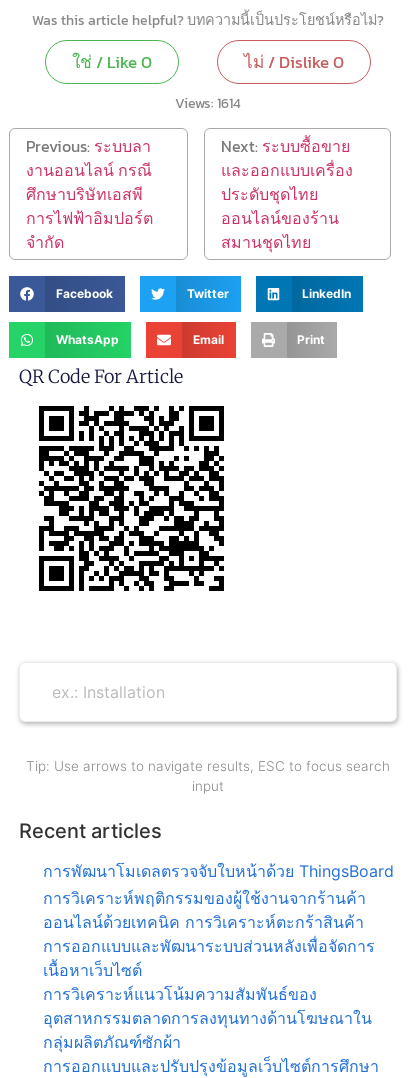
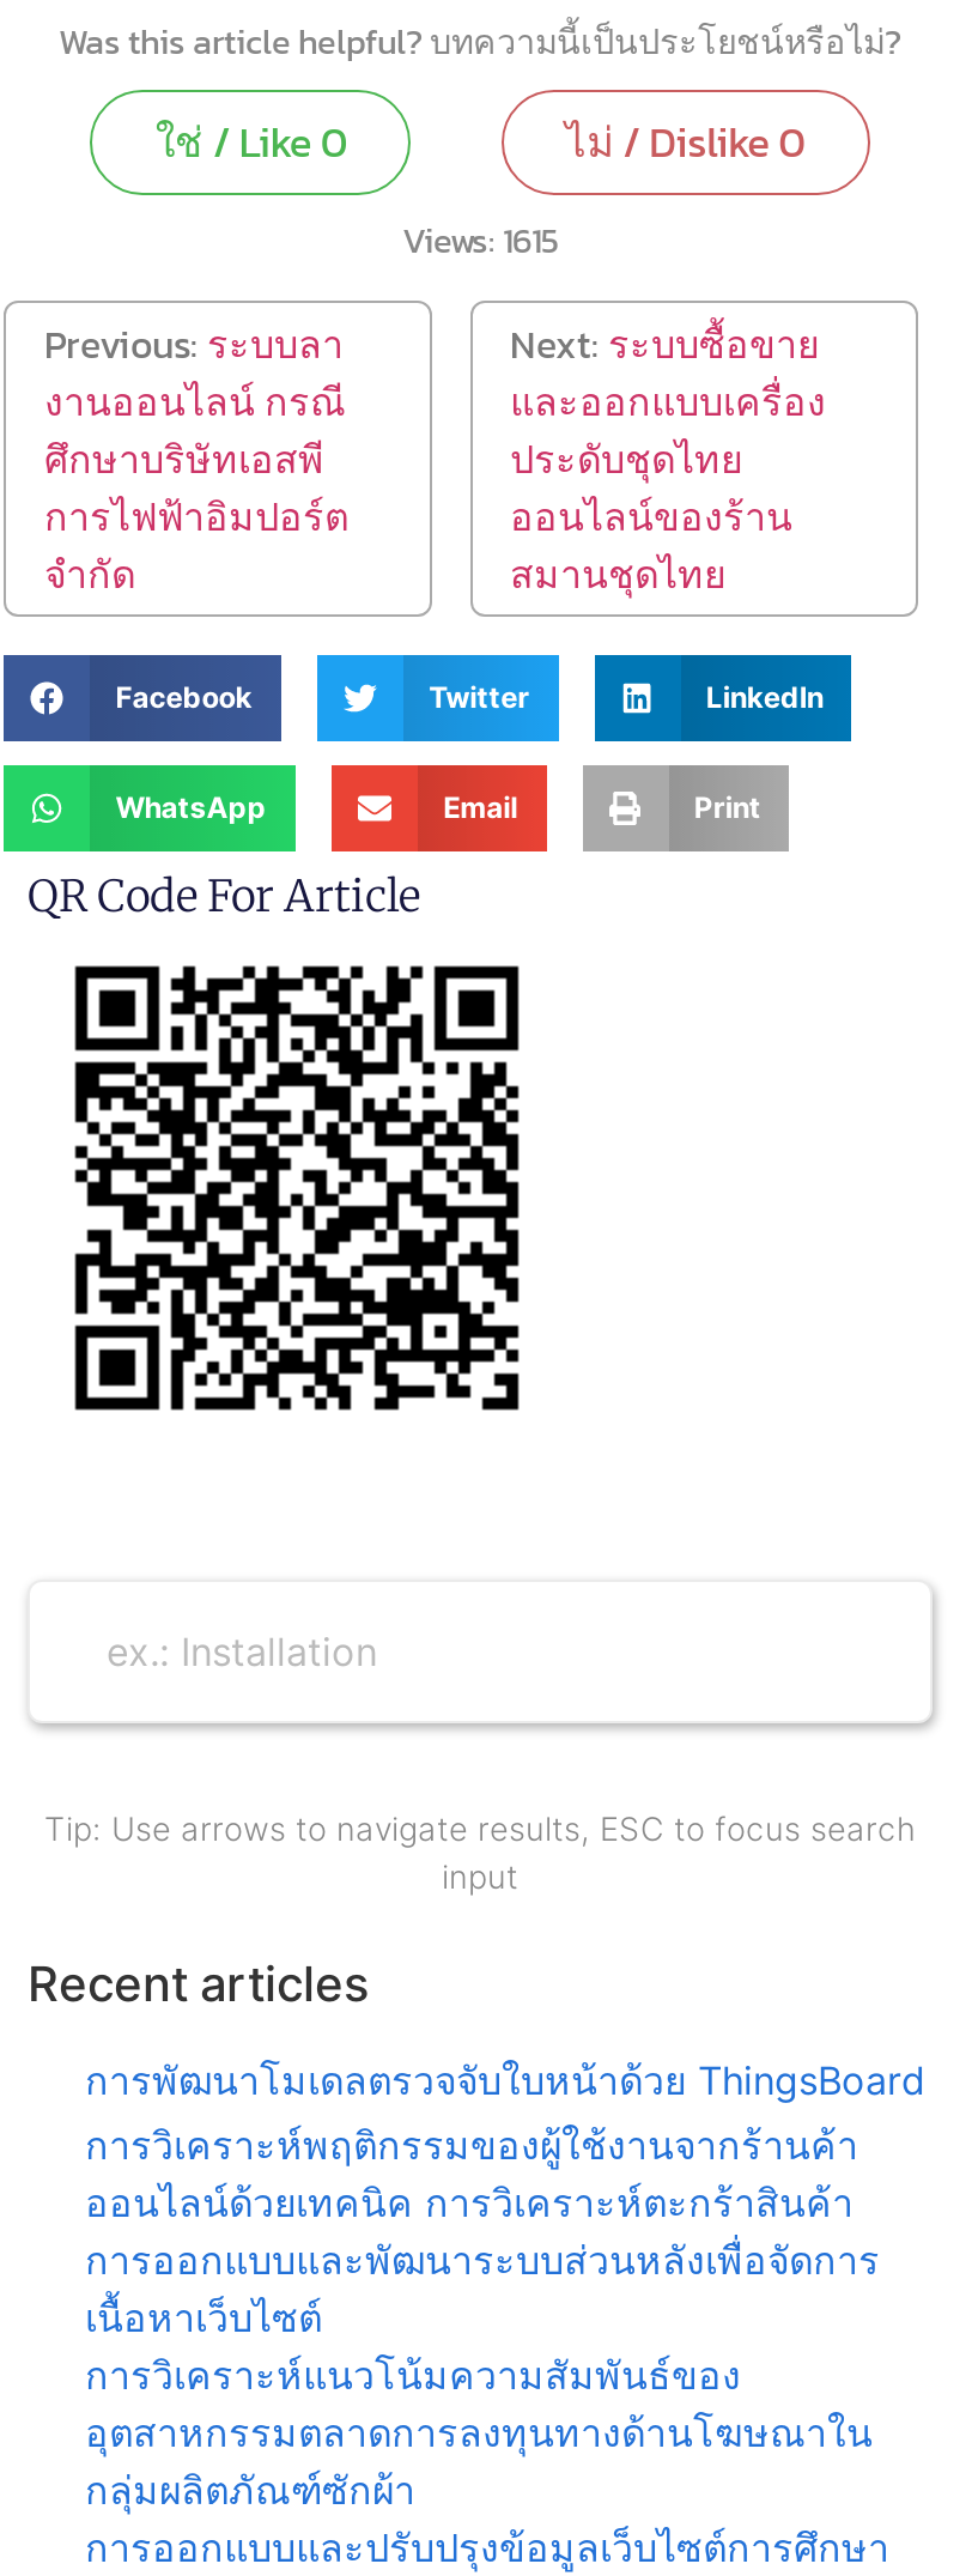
- Views: 1614
+ Views: 1615
